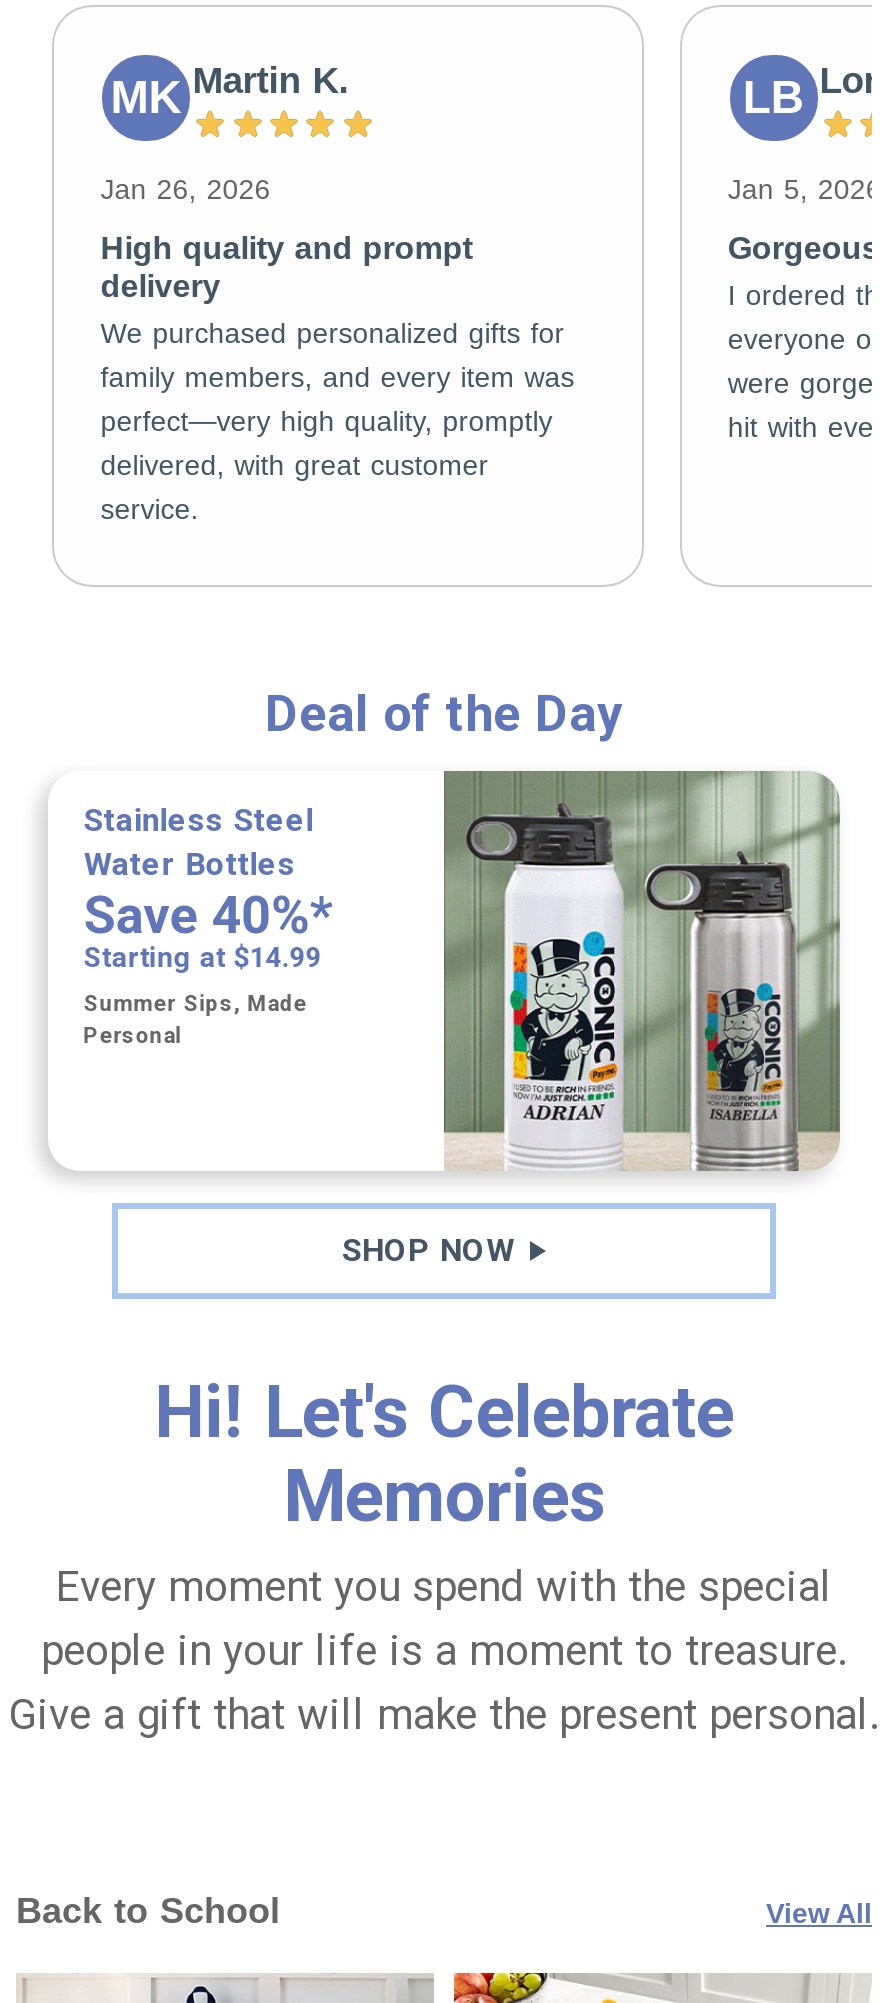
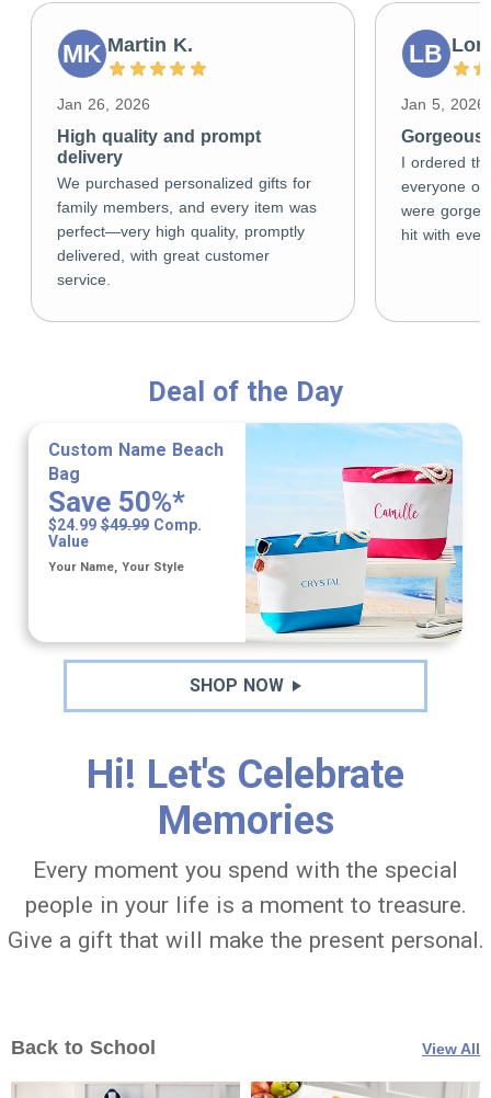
- [image]
+ [image]

- Stainless Steel
- Water Bottles
- Save 40%*
- Starting at $14.99
+ Custom Name Beach
+ Bag
+ Save 50%*
+ $24.99 $49.99 Comp.
+ Value

- Summer Sips, Made
- Personal
+ Your Name, Your Style
